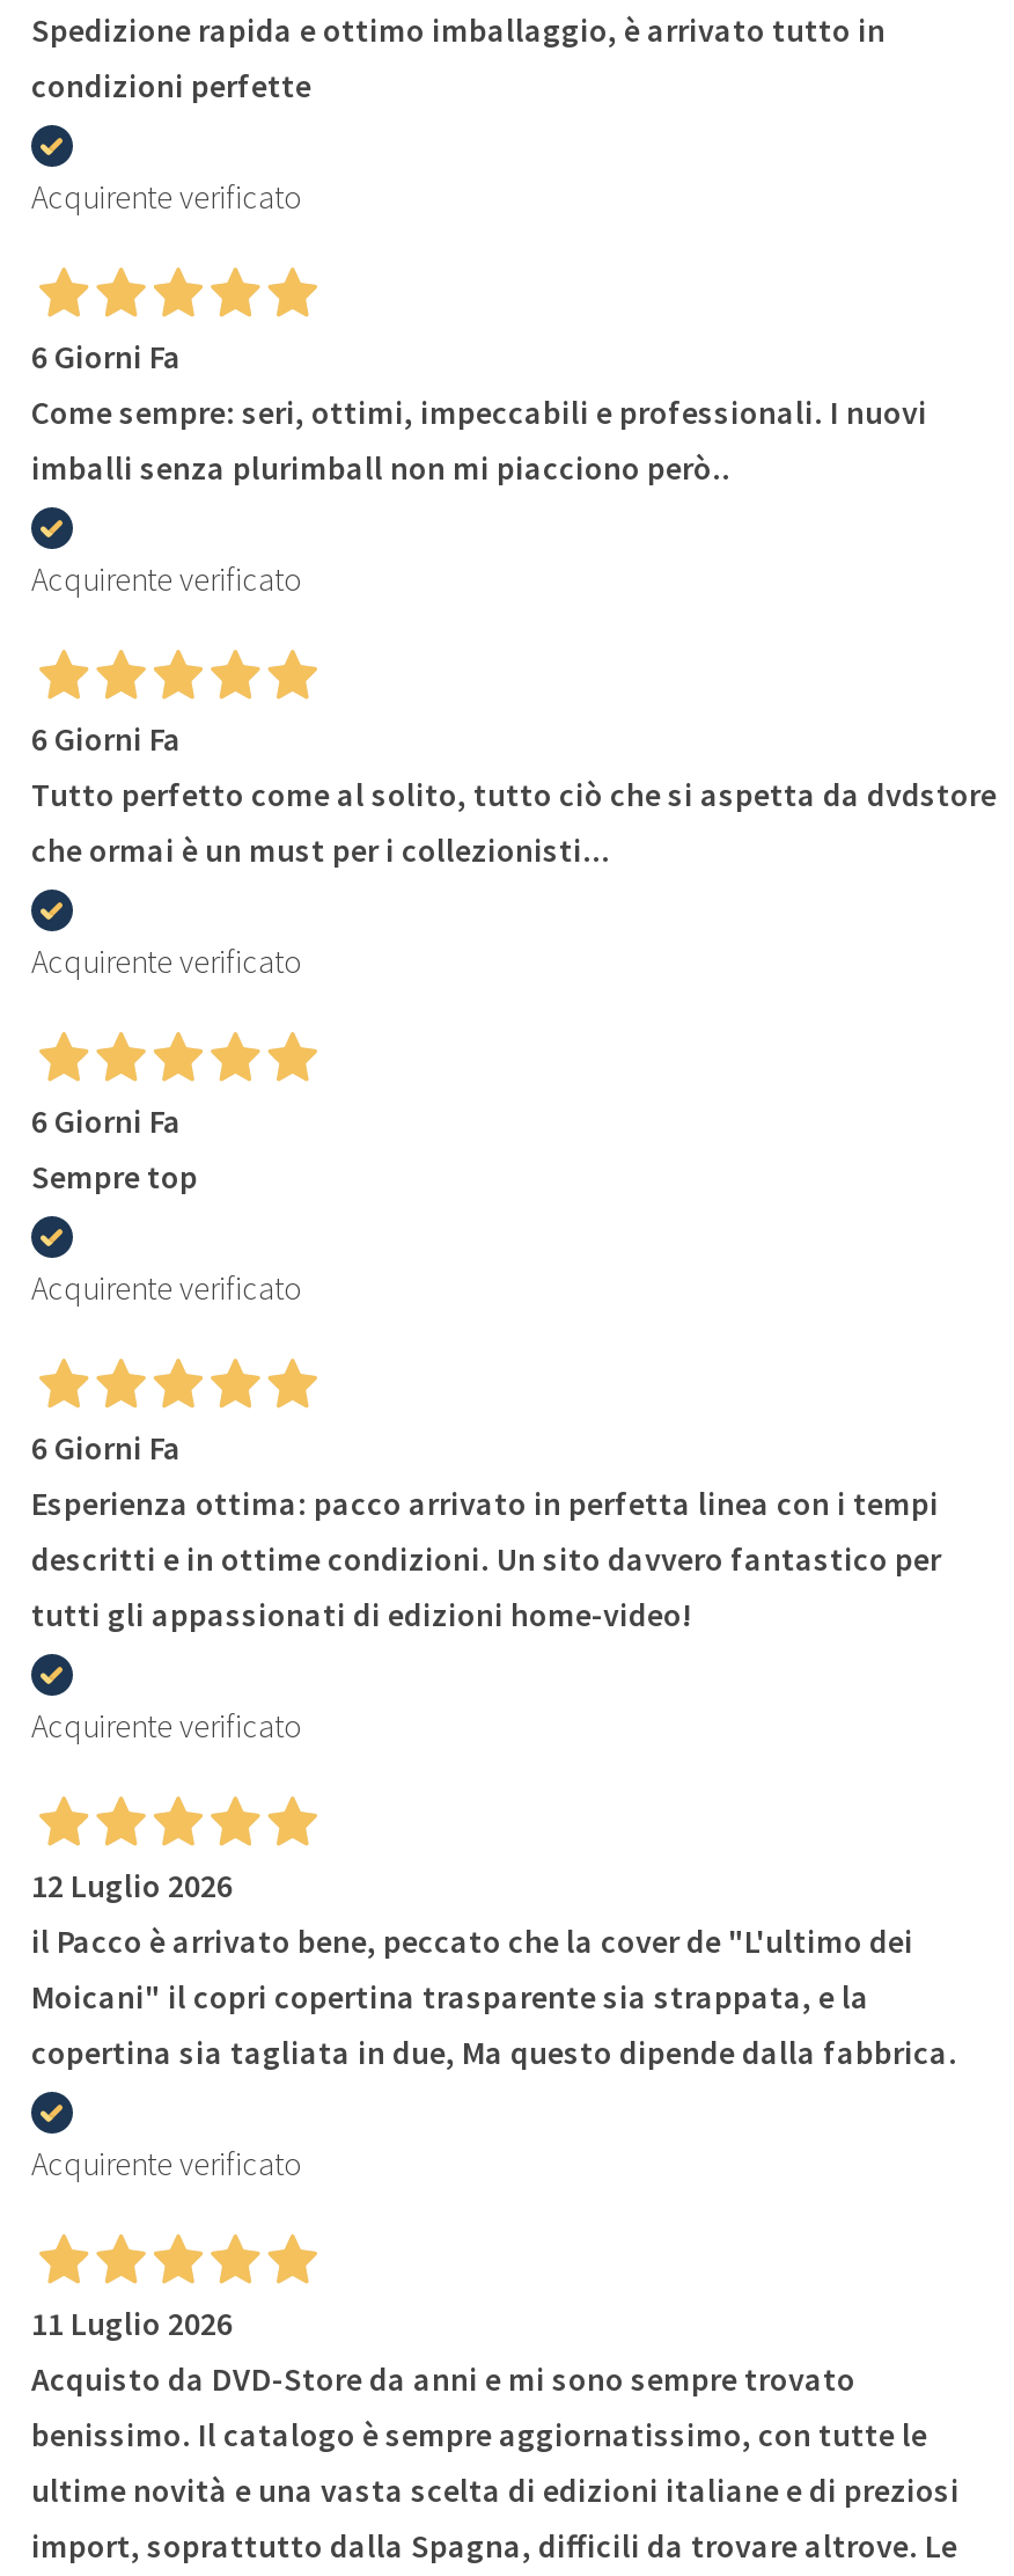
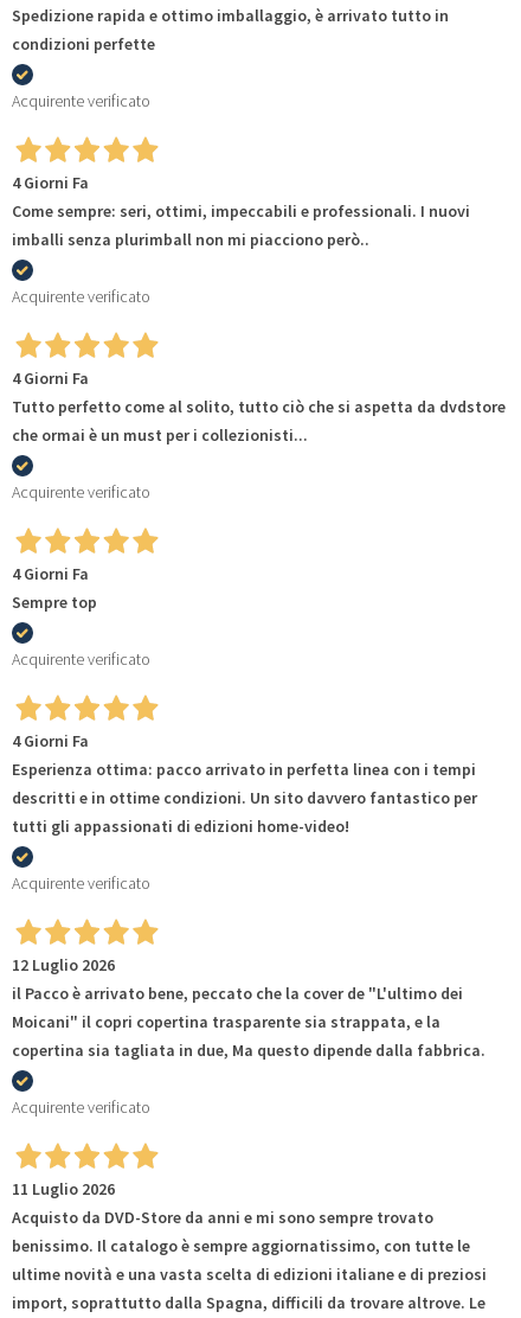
- 6 Giorni Fa
+ 4 Giorni Fa

- 6 Giorni Fa
+ 4 Giorni Fa

- 6 Giorni Fa
+ 4 Giorni Fa

- 6 Giorni Fa
+ 4 Giorni Fa
